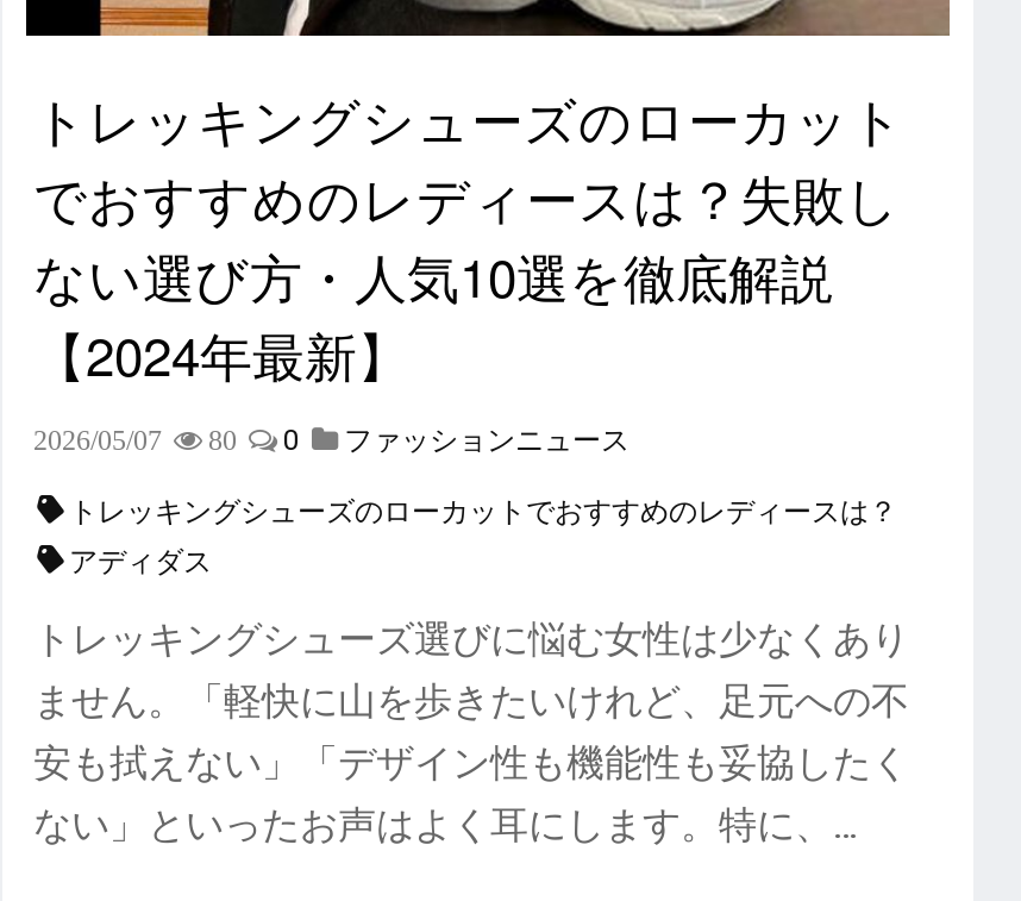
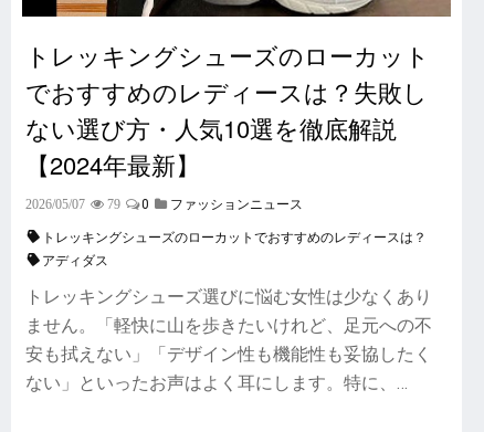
- 2026/05/07 80 0 ファッションニュース
+ 2026/05/07 79 0 ファッションニュース
